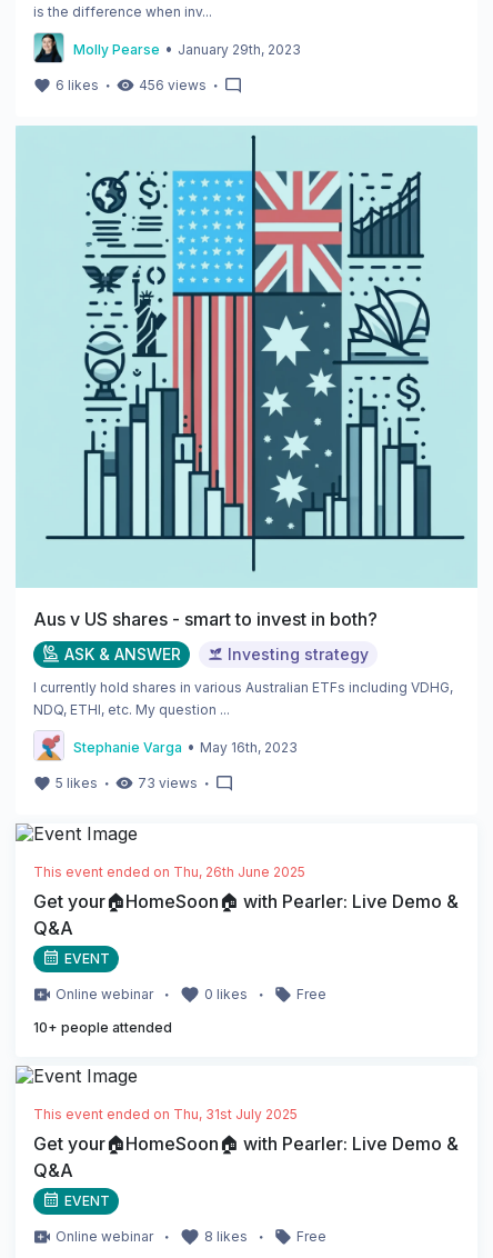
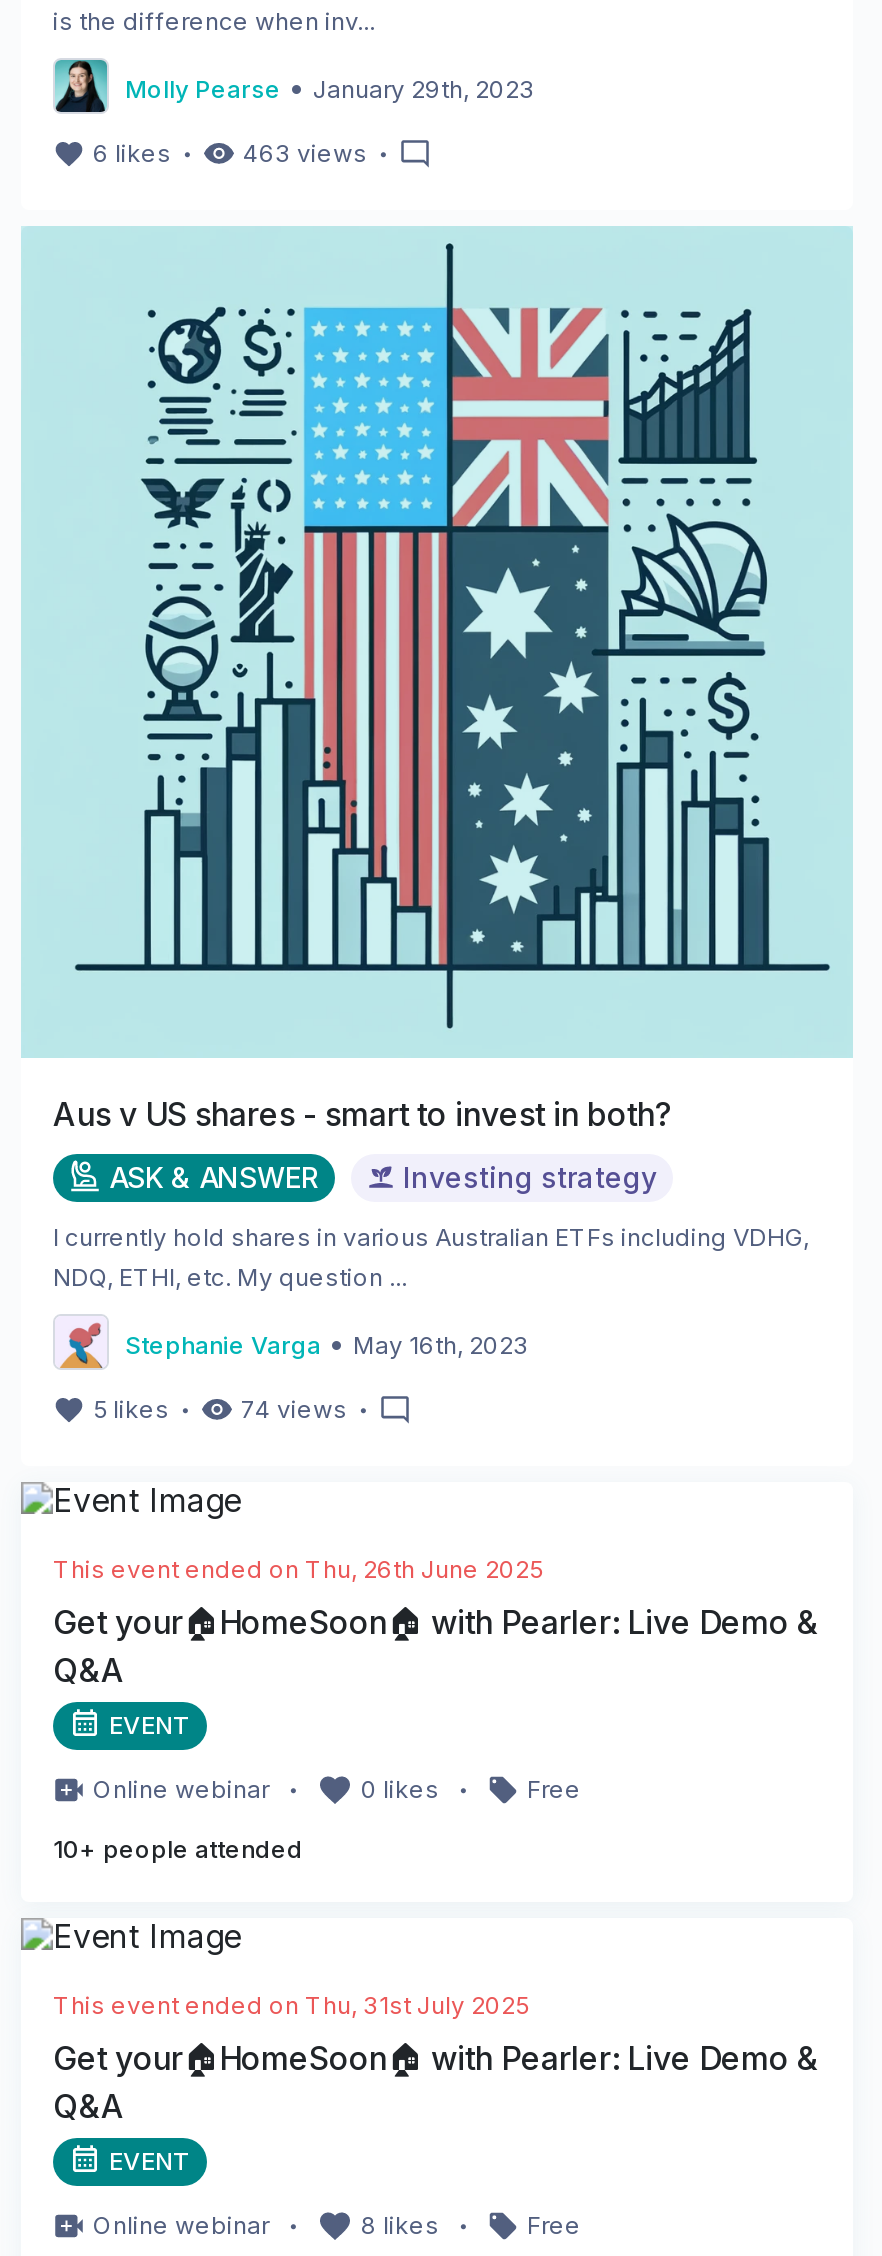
- 6 likes・ 456 views・
+ 6 likes・ 463 views・

- 73 views・
+ 74 views・
